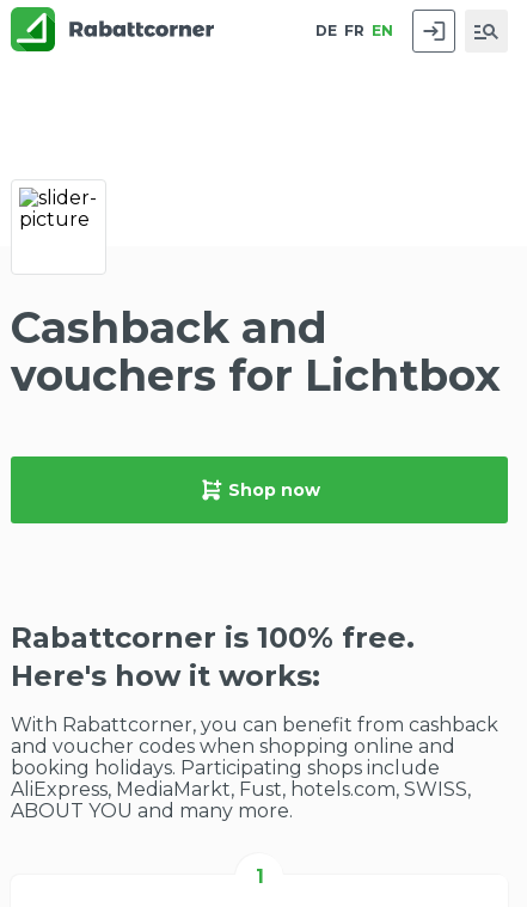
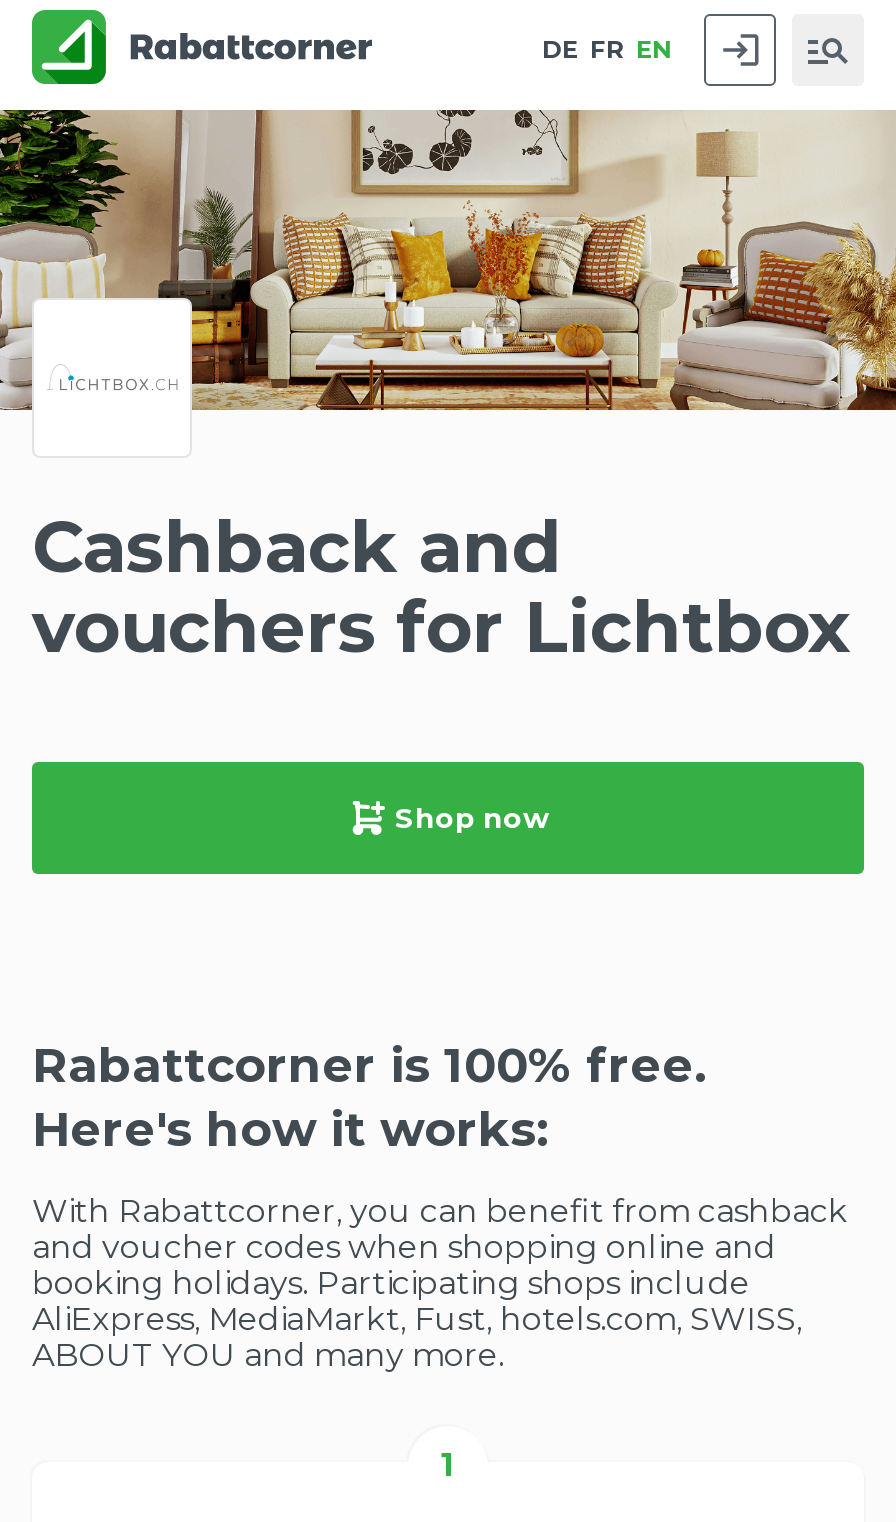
+ [image]
